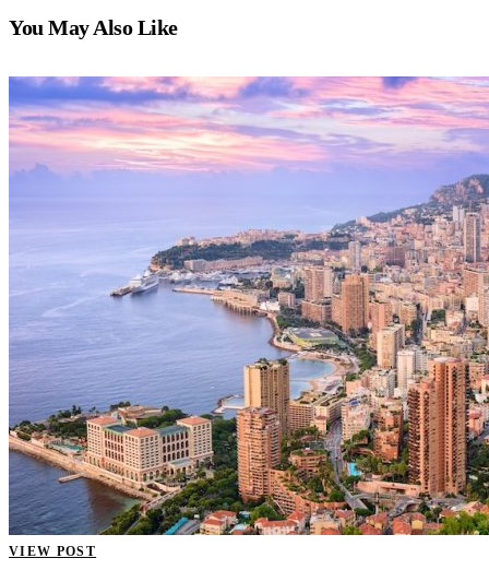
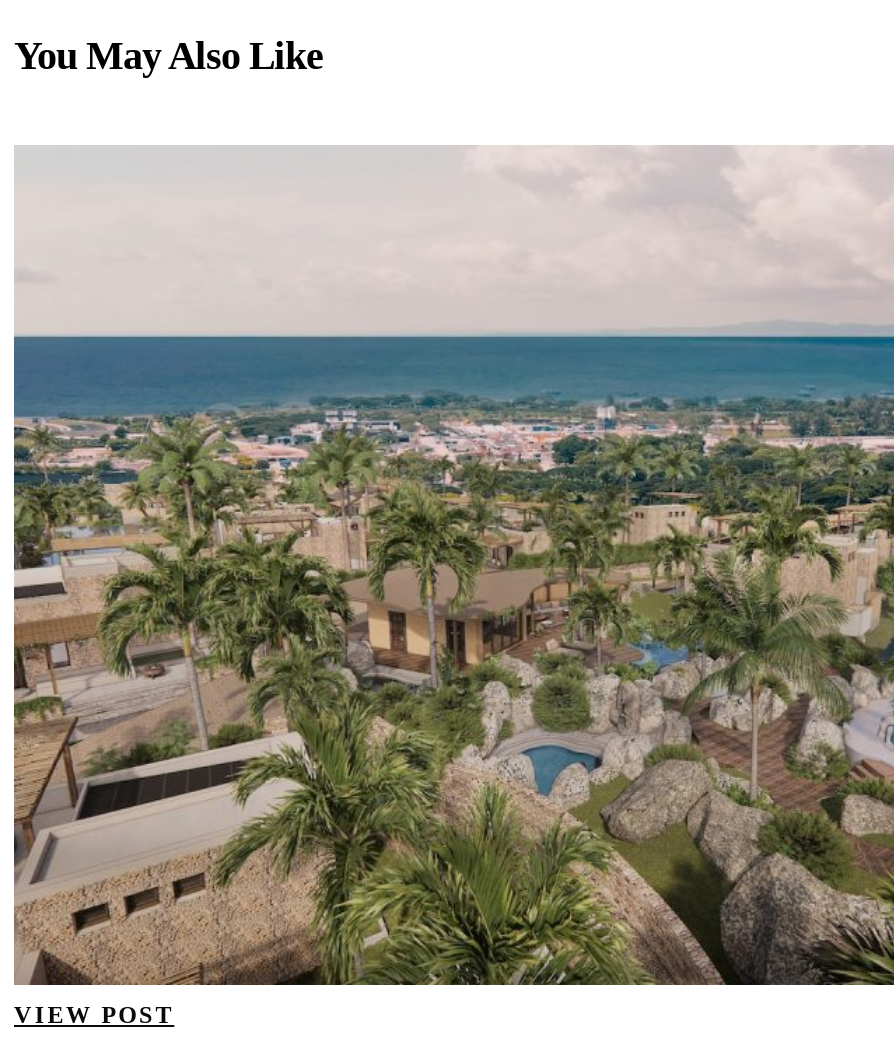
- [image]
+ [image]
